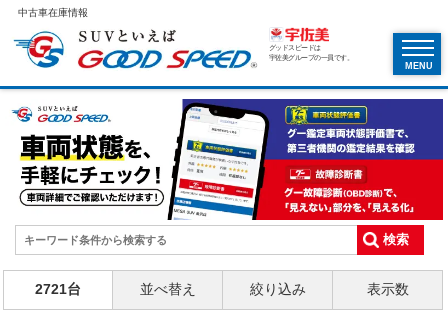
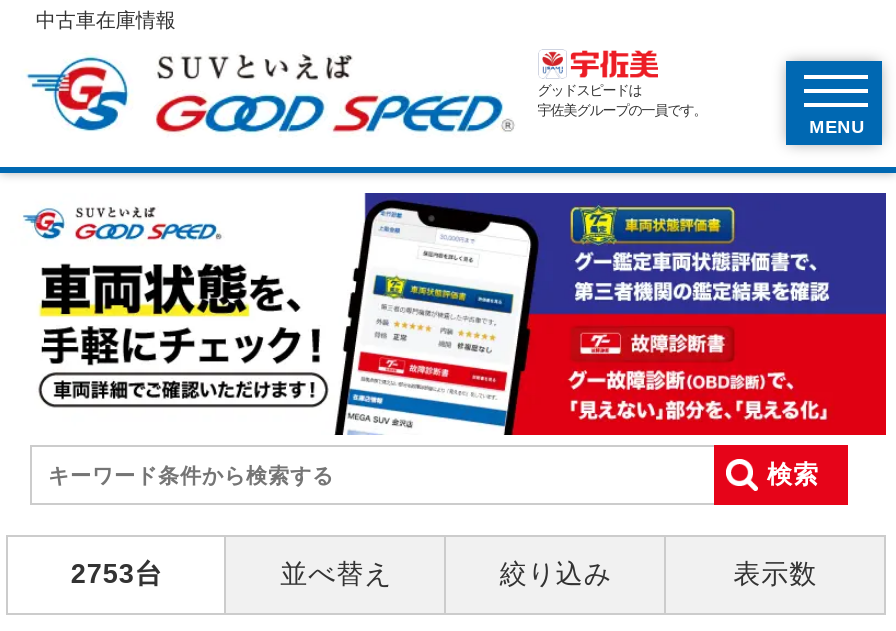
- 2721台
+ 2753台
